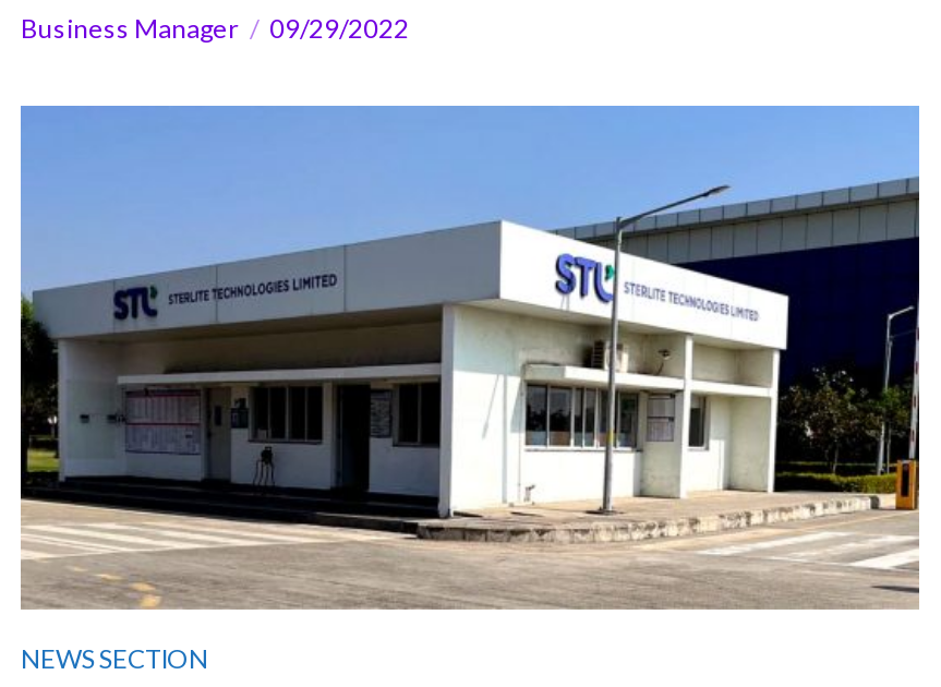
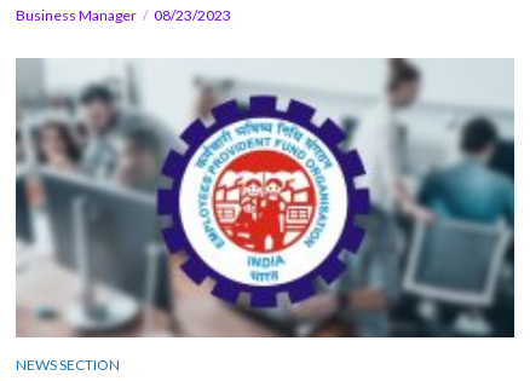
- Business Manager 09/29/2022
+ Business Manager 08/23/2023

- [image]
+ [image]
